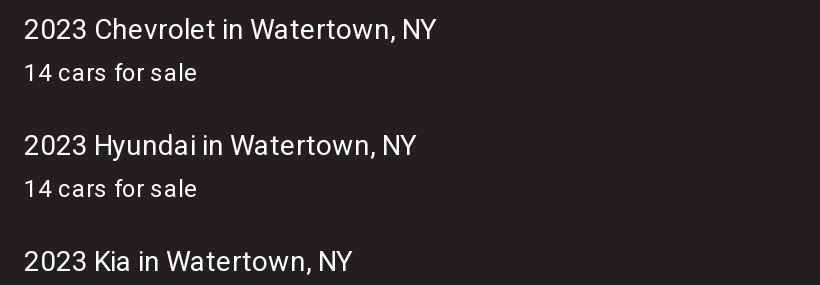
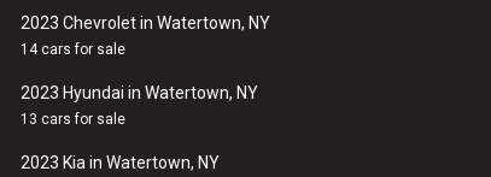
- 14 cars for sale
+ 13 cars for sale
